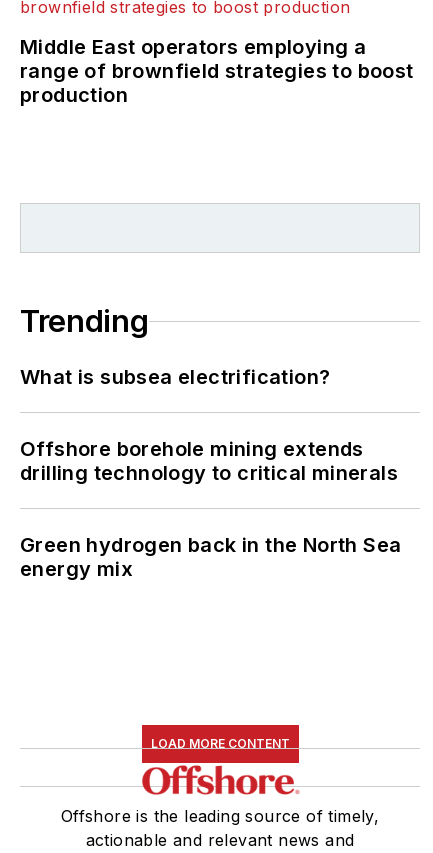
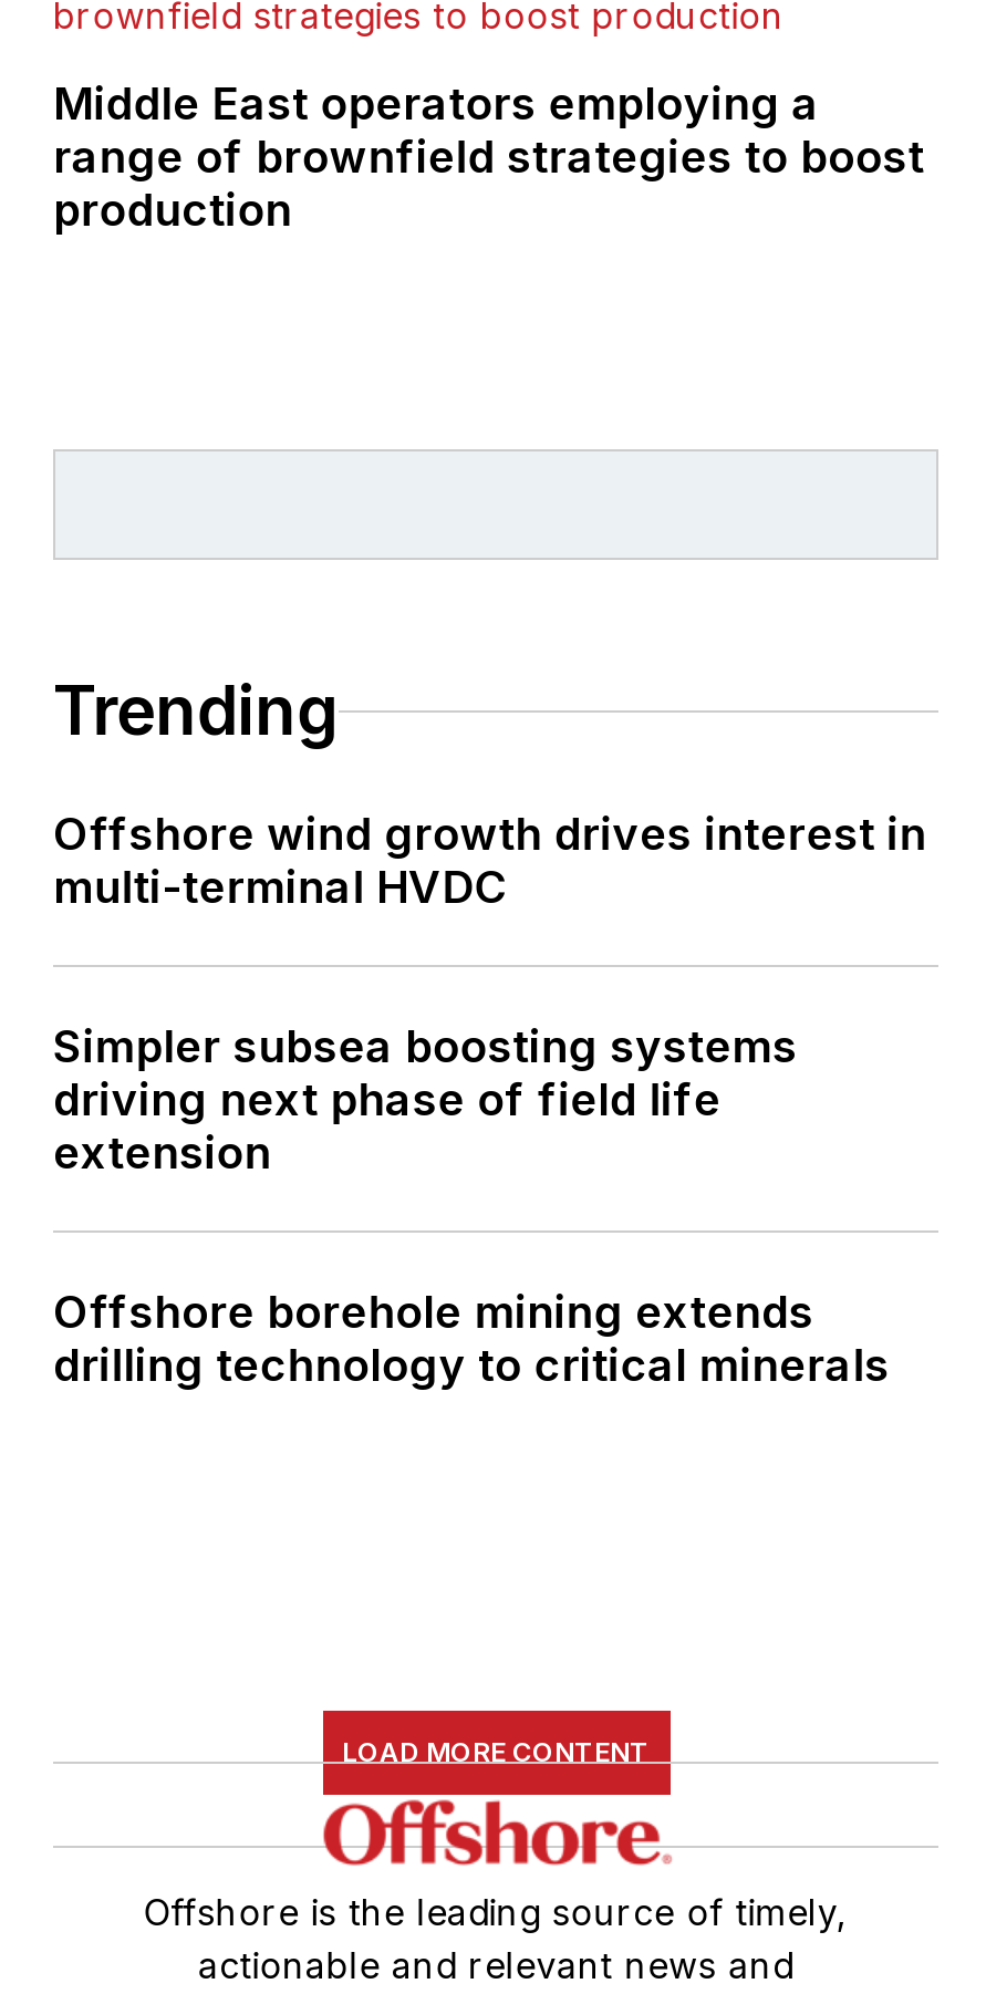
- What is subsea electrification?
+ Offshore wind growth drives interest in
+ multi-terminal HVDC
+ Simpler subsea boosting systems
+ driving next phase of field life
+ extension

moved down: Offshore borehole mining extends | drilling technology to critical minerals

- Green hydrogen back in the North Sea
- energy mix
